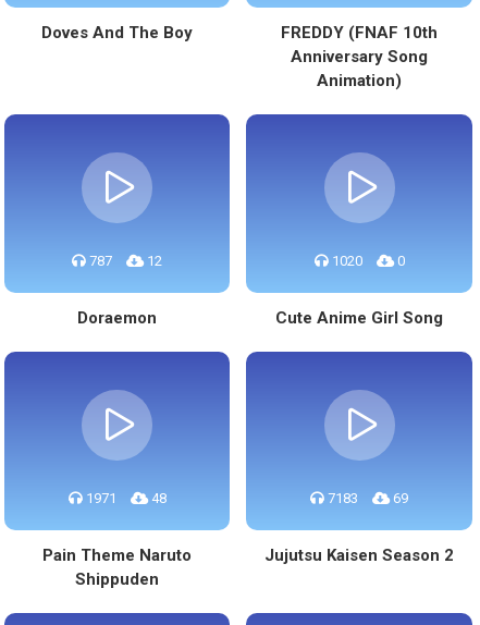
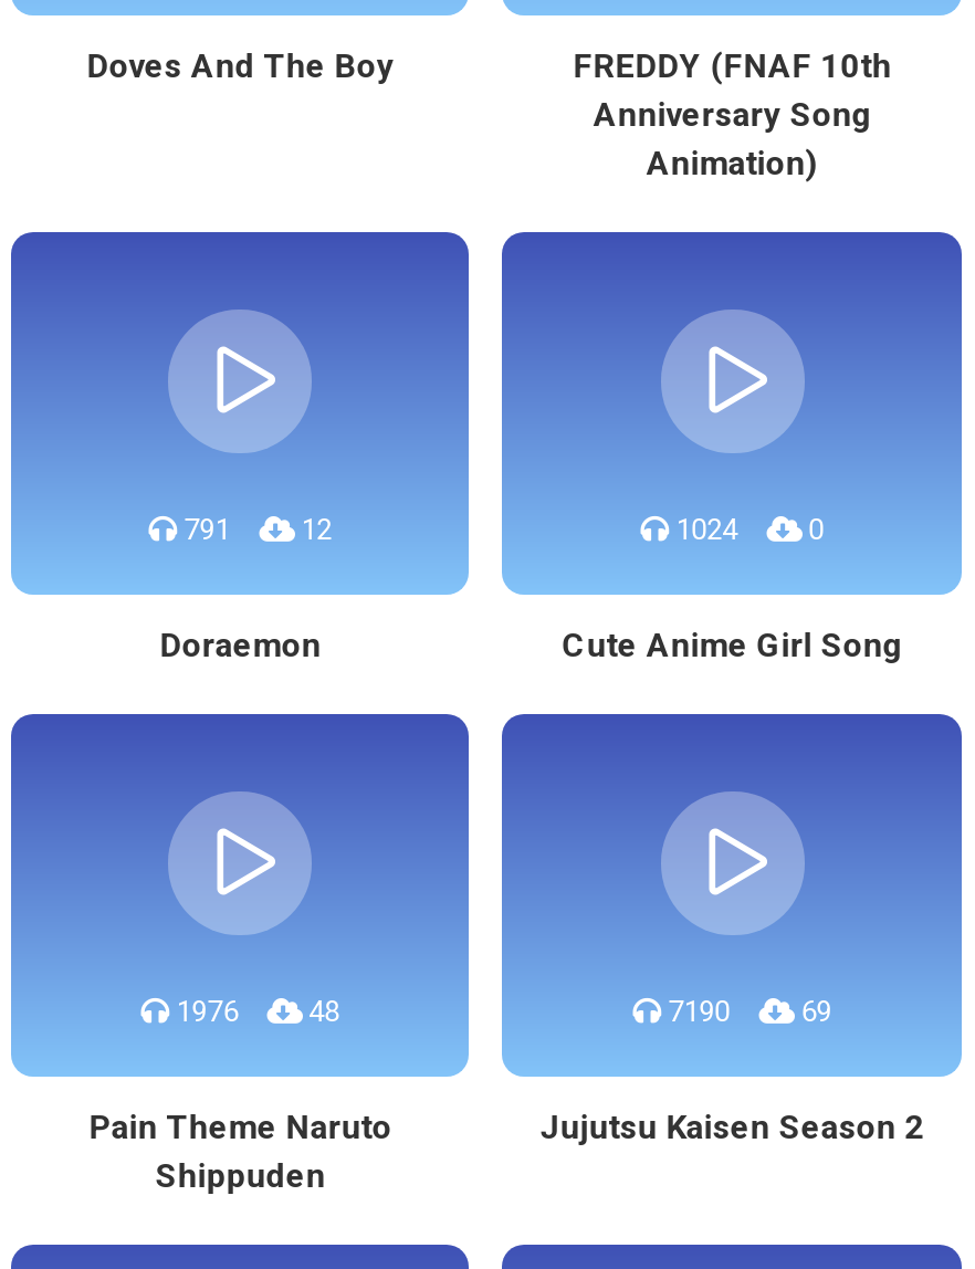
- 787 12
+ 791 12

- 1020 0
+ 1024 0

- 1971 48
+ 1976 48

- 7183 69
+ 7190 69
